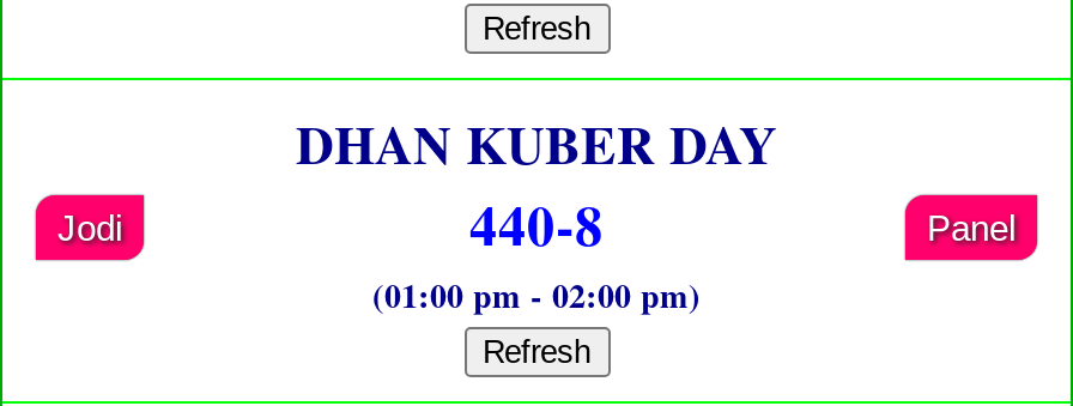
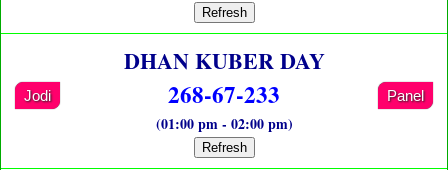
- 440-8
+ 268-67-233
